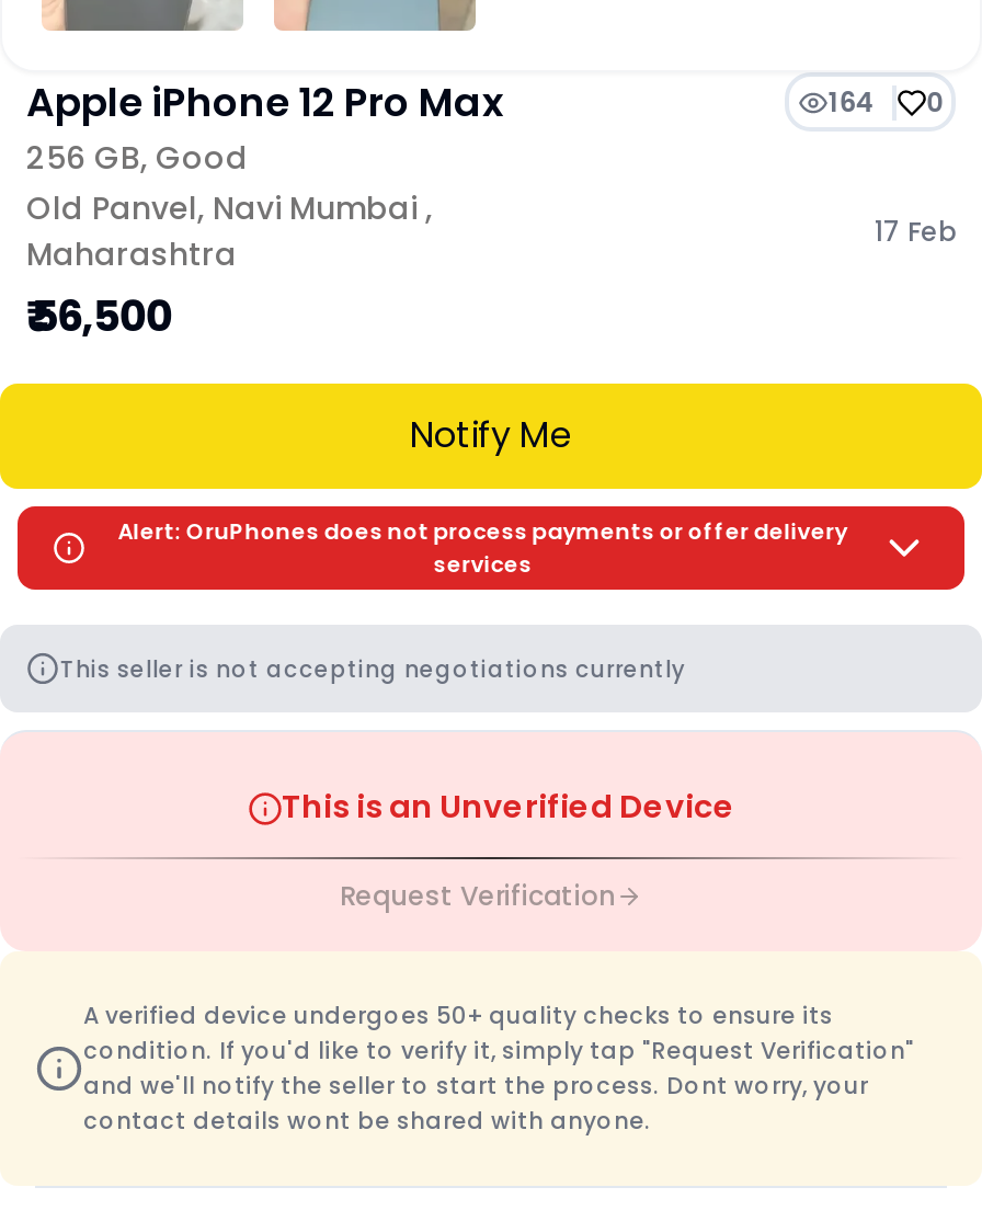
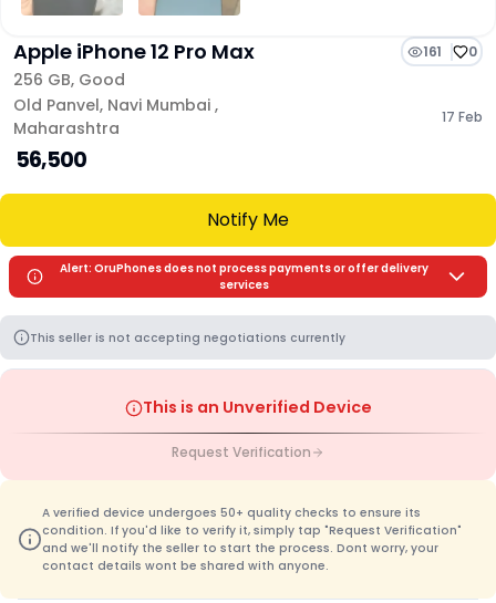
- 164 0
+ 161 0
